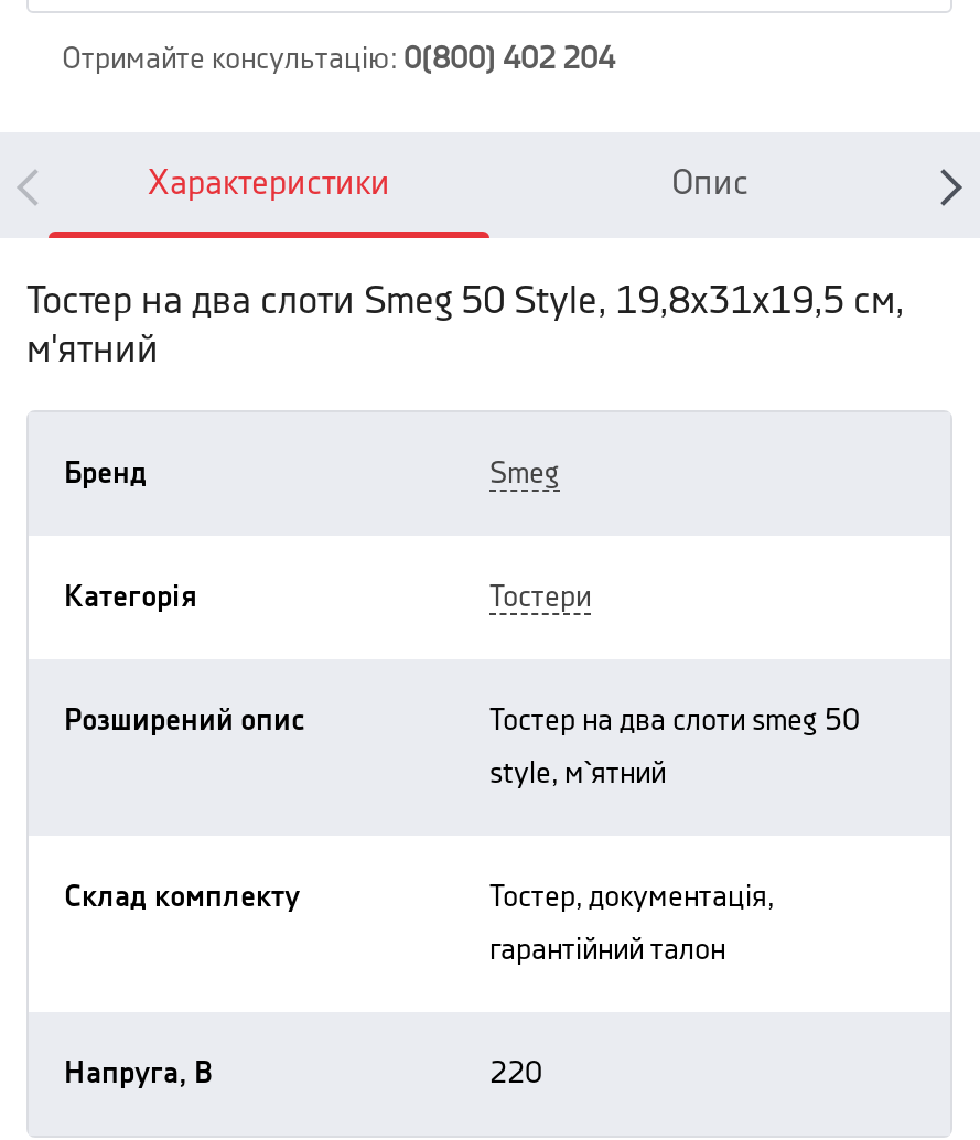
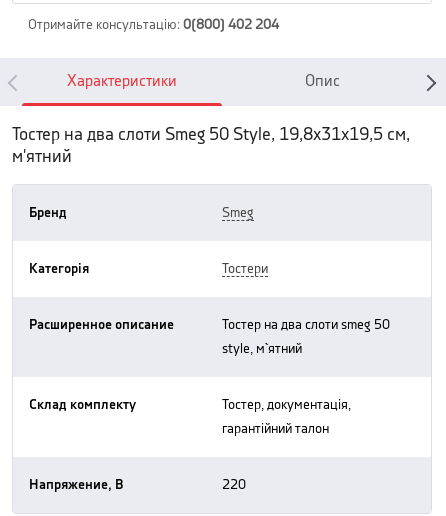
- Розширений опис
+ Расширенное описание

- Напруга, В
+ Напряжение, В
